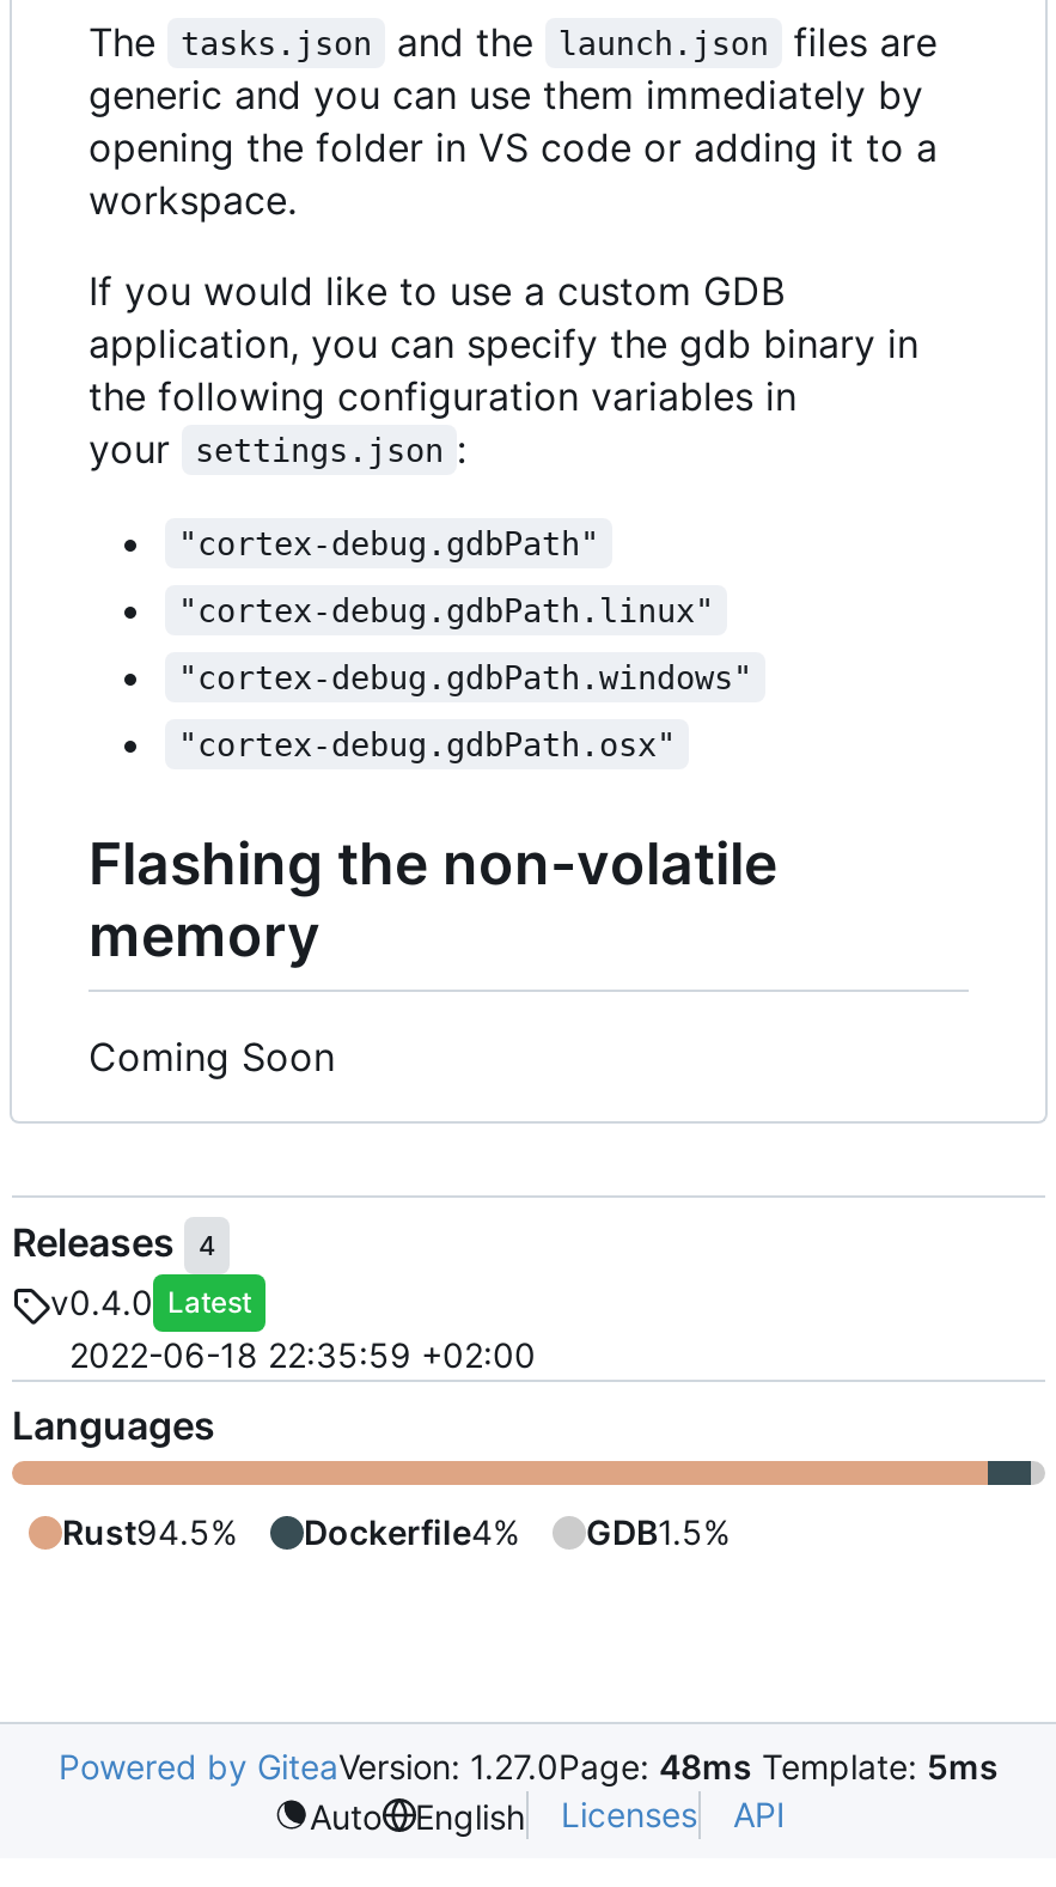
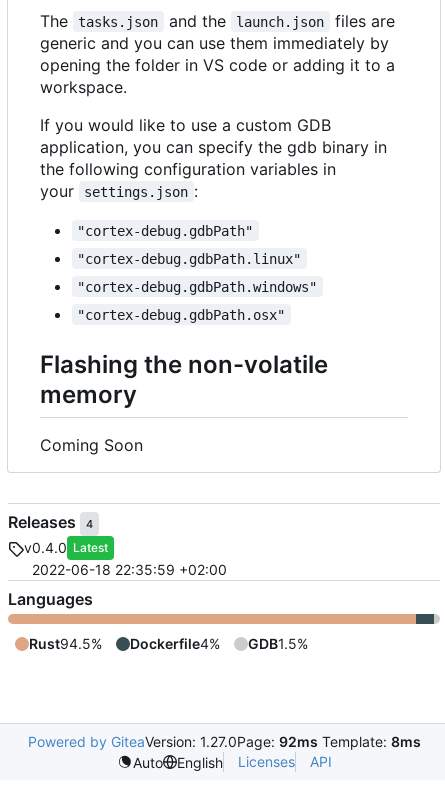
- Powered by GiteaVersion: 1.27.0Page: 48ms Template: 5ms
+ Powered by GiteaVersion: 1.27.0Page: 92ms Template: 8ms
